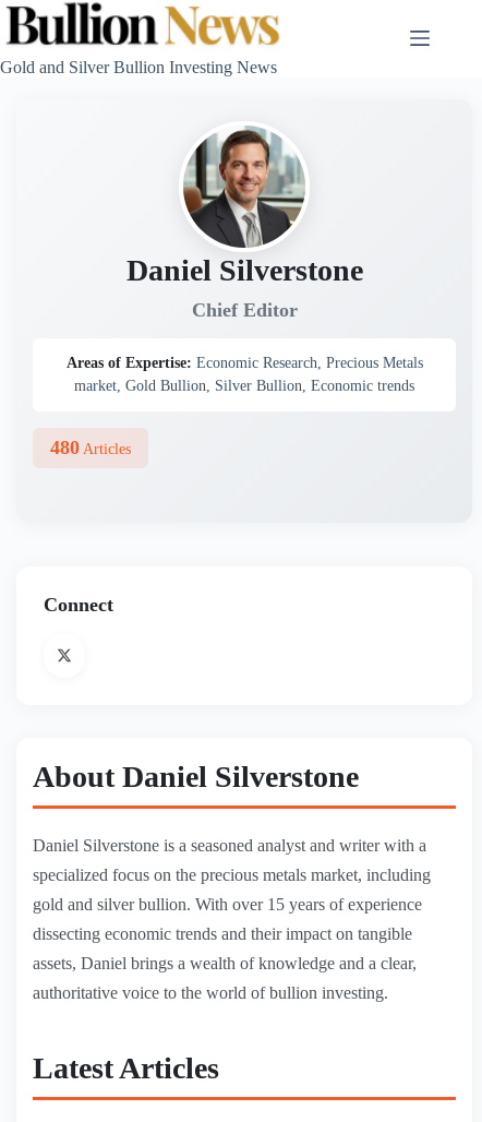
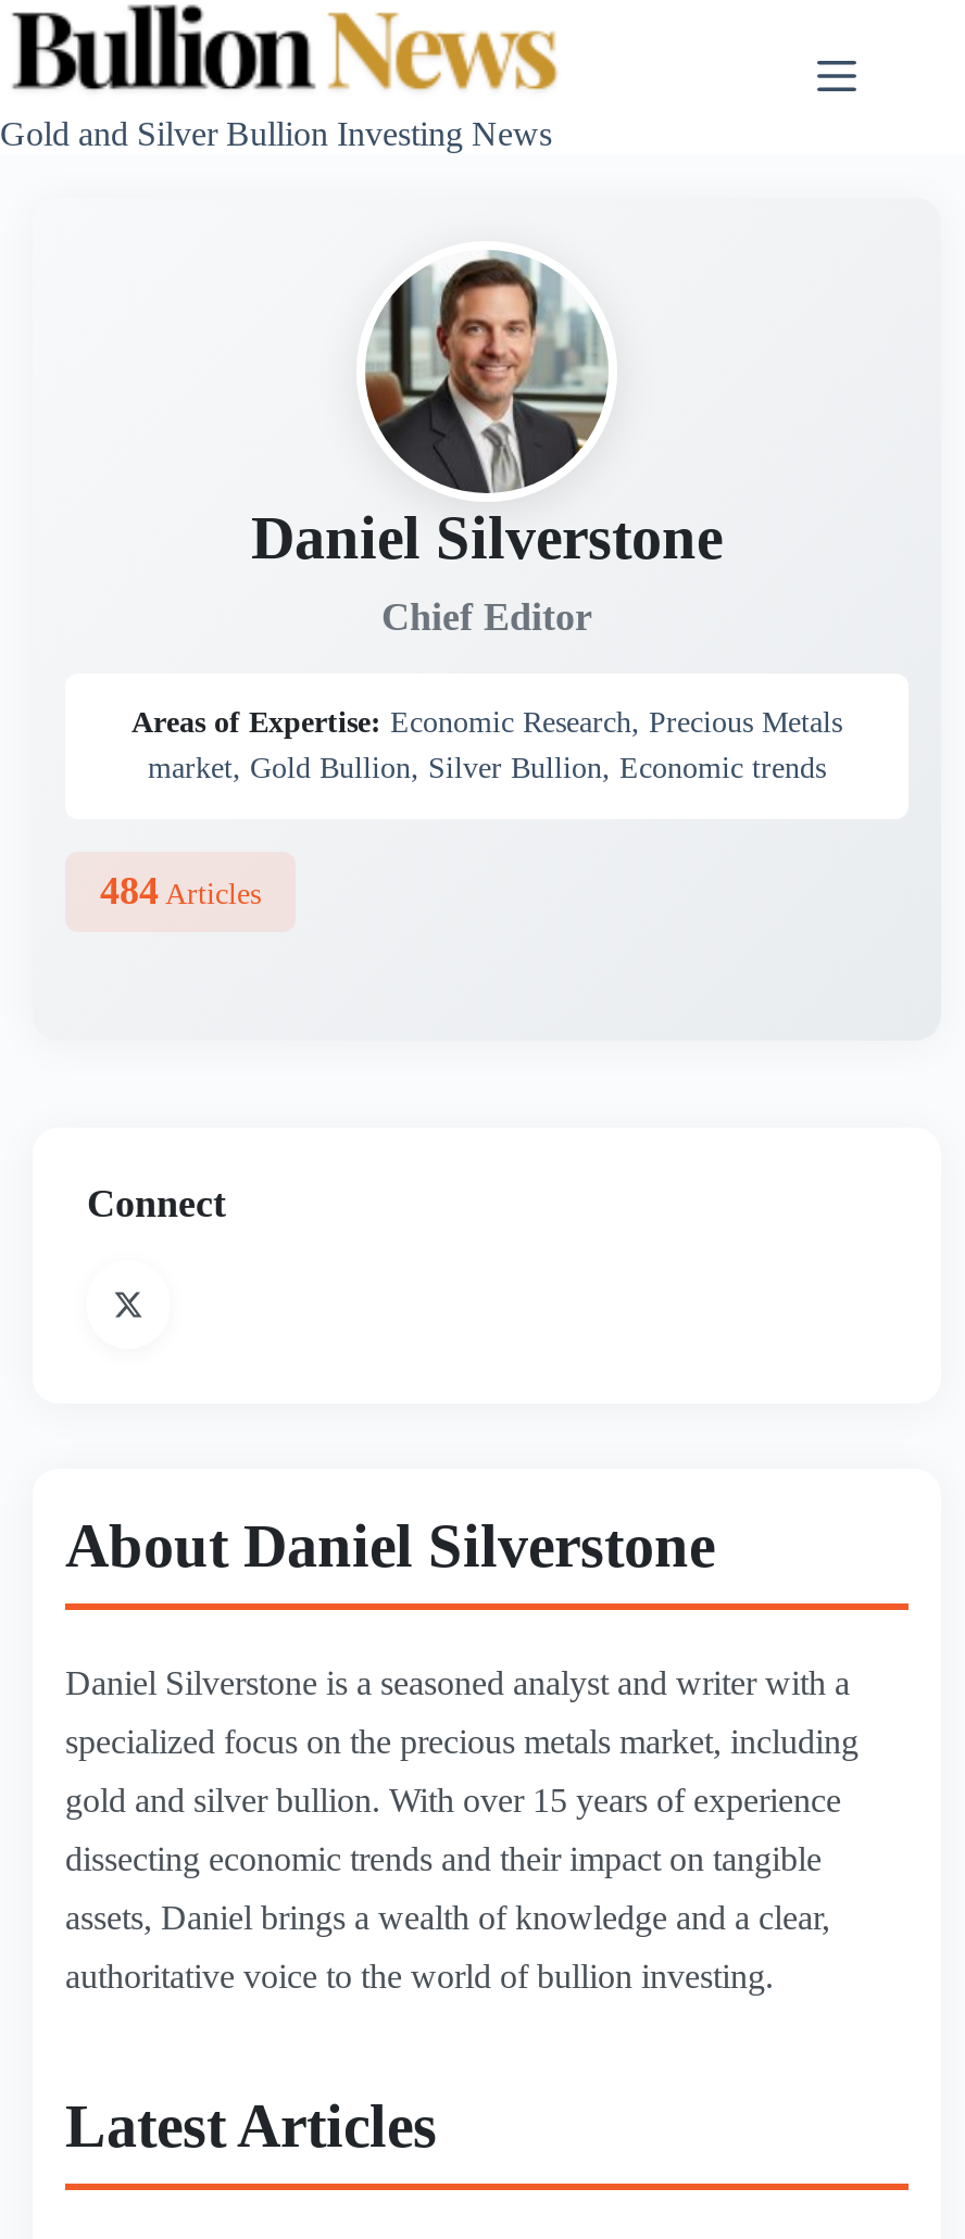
- 480 Articles
+ 484 Articles
